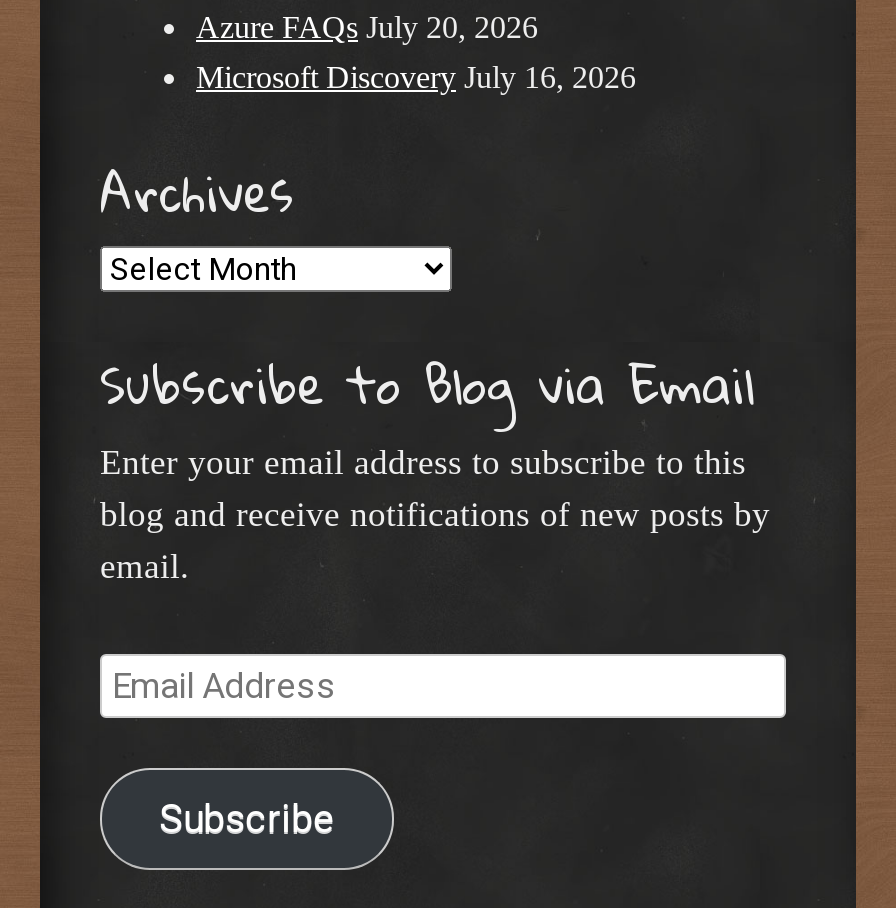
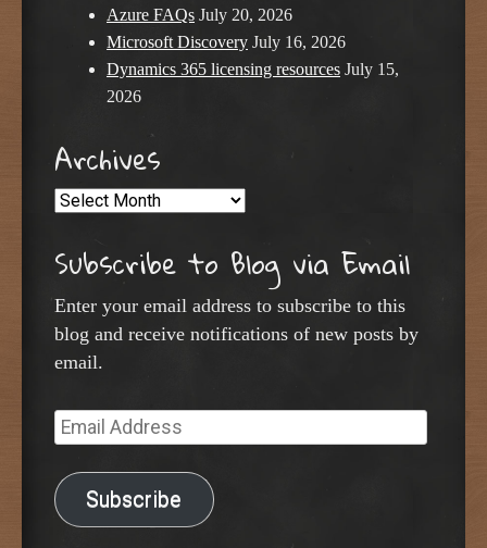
+ Dynamics 365 licensing resources July 15,
+ 2026
